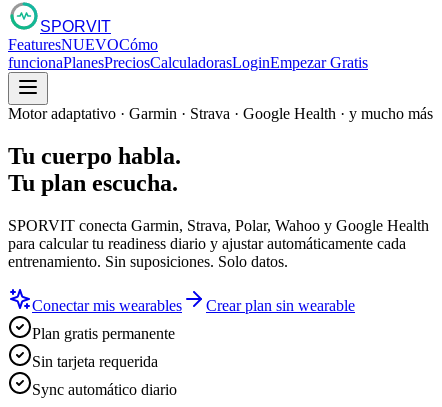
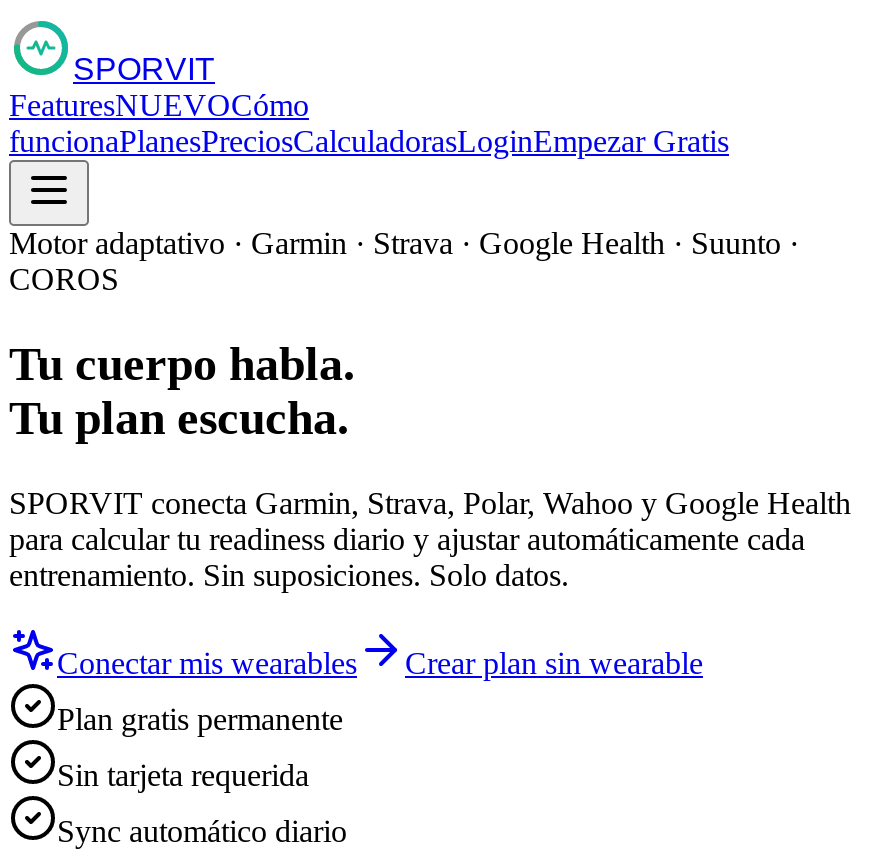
- Motor adaptativo · Garmin · Strava · Google Health · y mucho más
+ Motor adaptativo · Garmin · Strava · Google Health · Suunto ·
+ COROS
